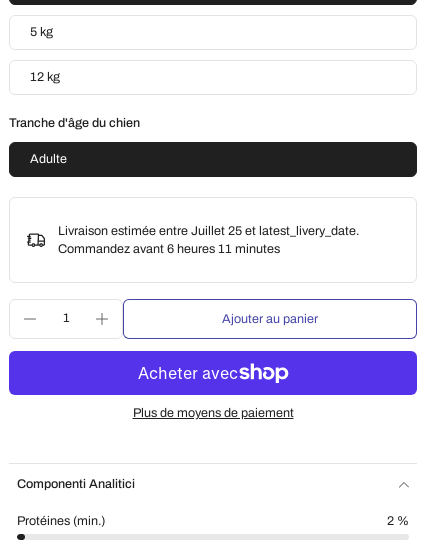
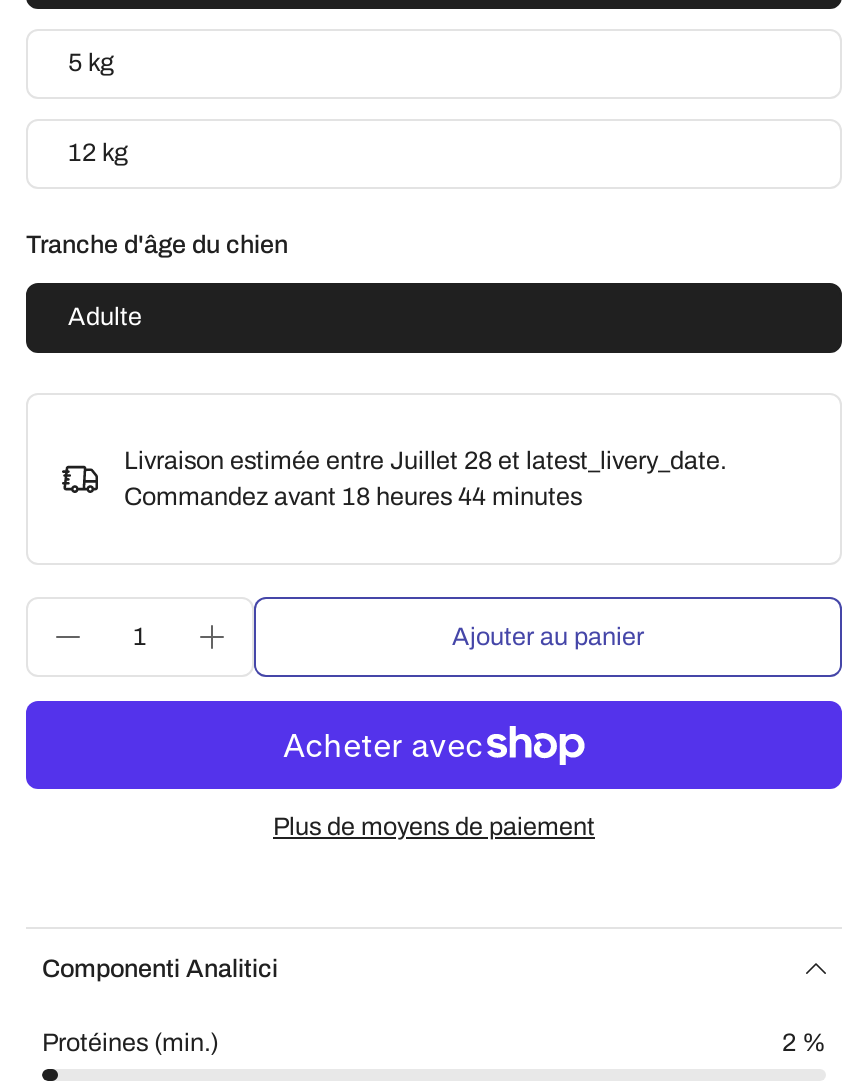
- Livraison estimée entre Juillet 25 et latest_livery_date.
+ Livraison estimée entre Juillet 28 et latest_livery_date.

- Commandez avant 6 heures 11 minutes
+ Commandez avant 18 heures 44 minutes
